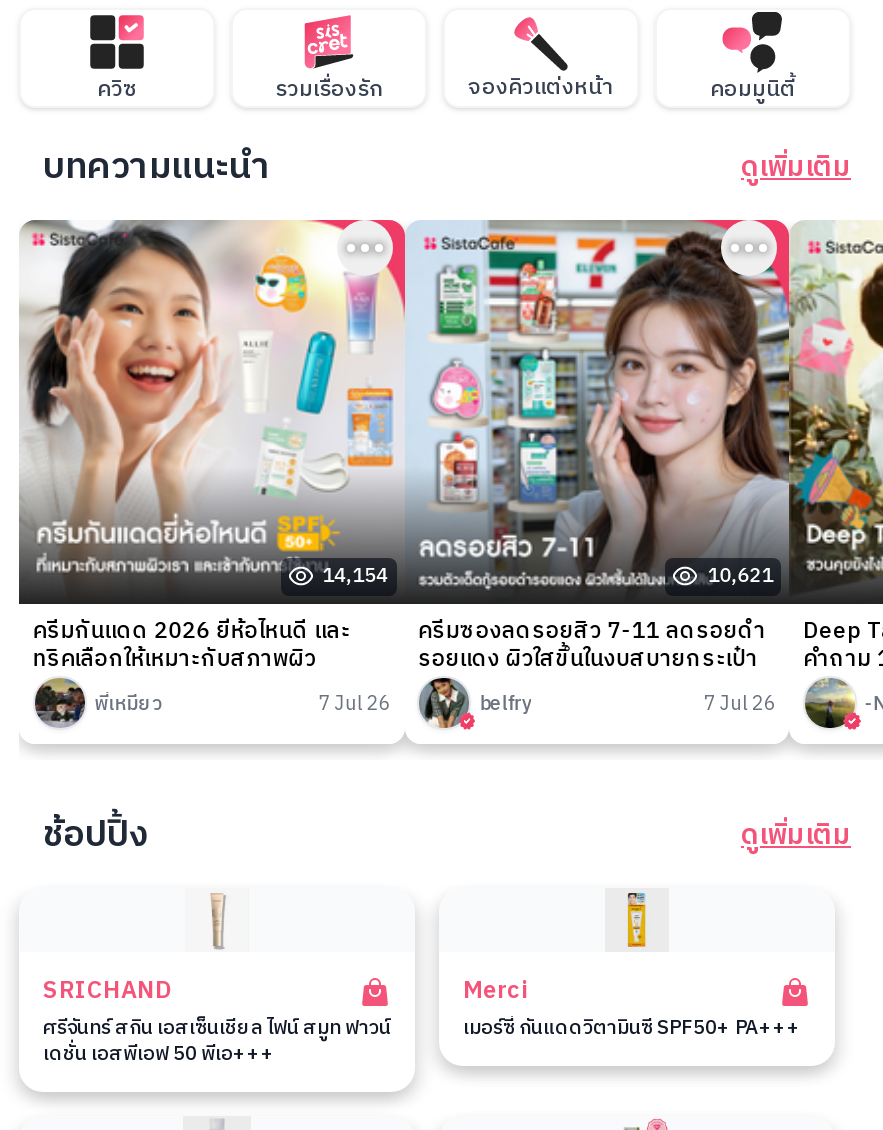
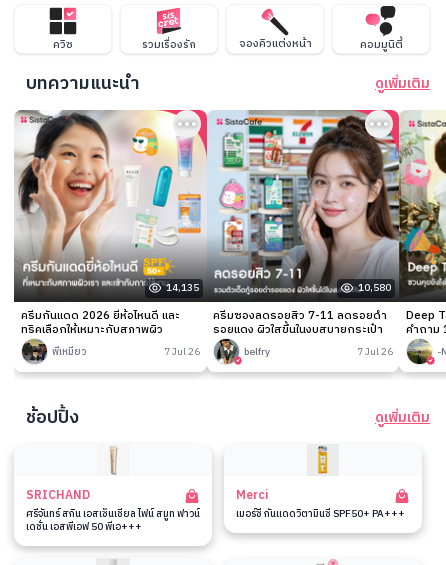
- 14,154
+ 14,135

- 10,621
+ 10,580
